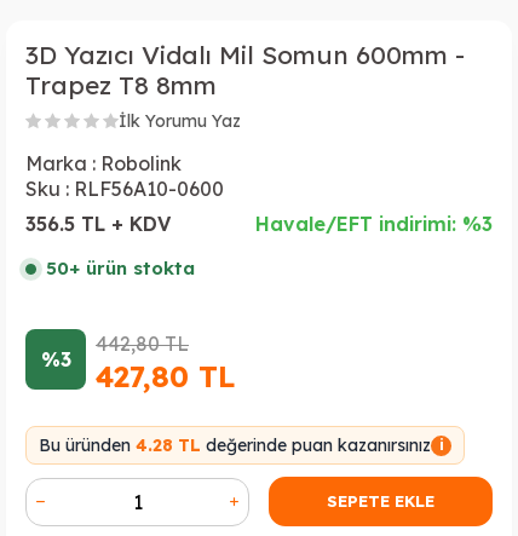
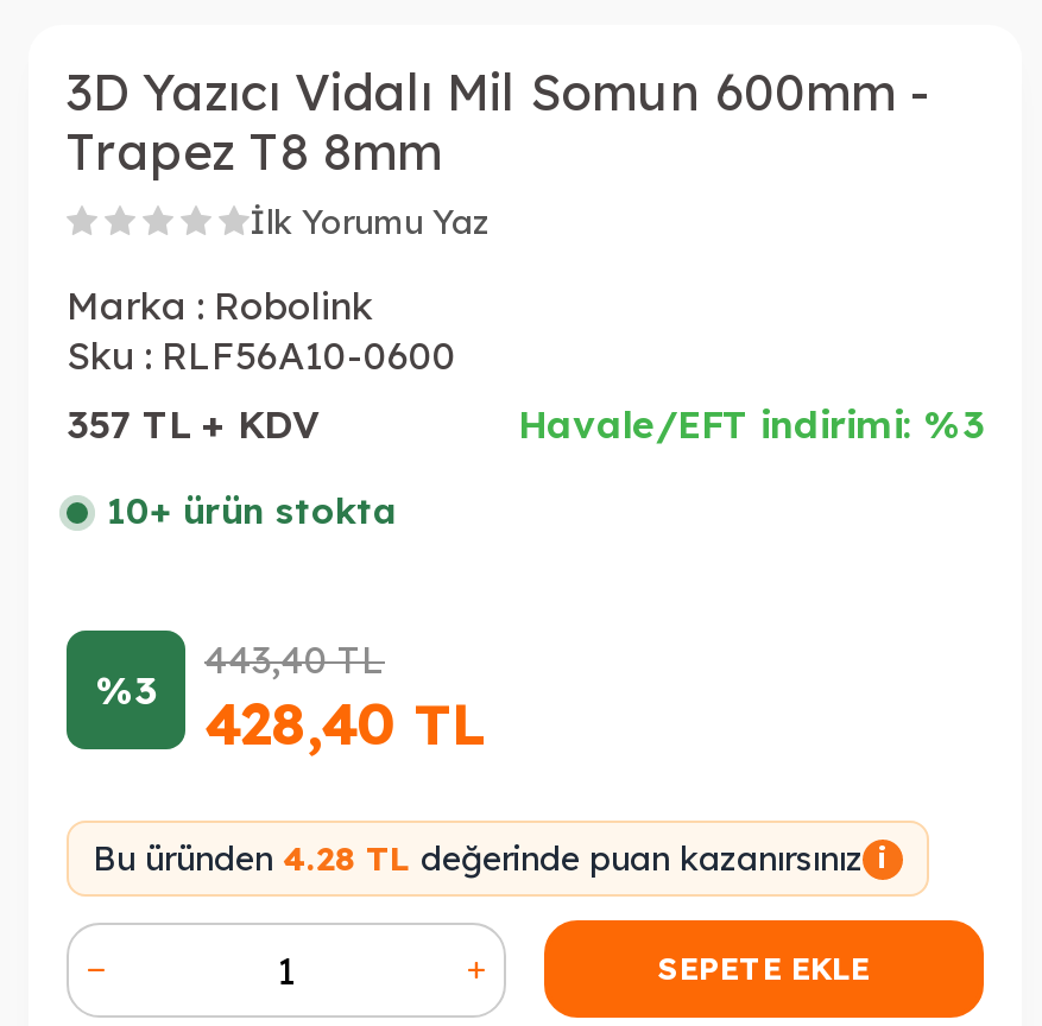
- 356.5 TL + KDV
+ 357 TL + KDV

- 50+ ürün stokta
+ 10+ ürün stokta

- 442,80TL
+ 443,40TL

- %3 427,80 TL
+ %3 428,40 TL
